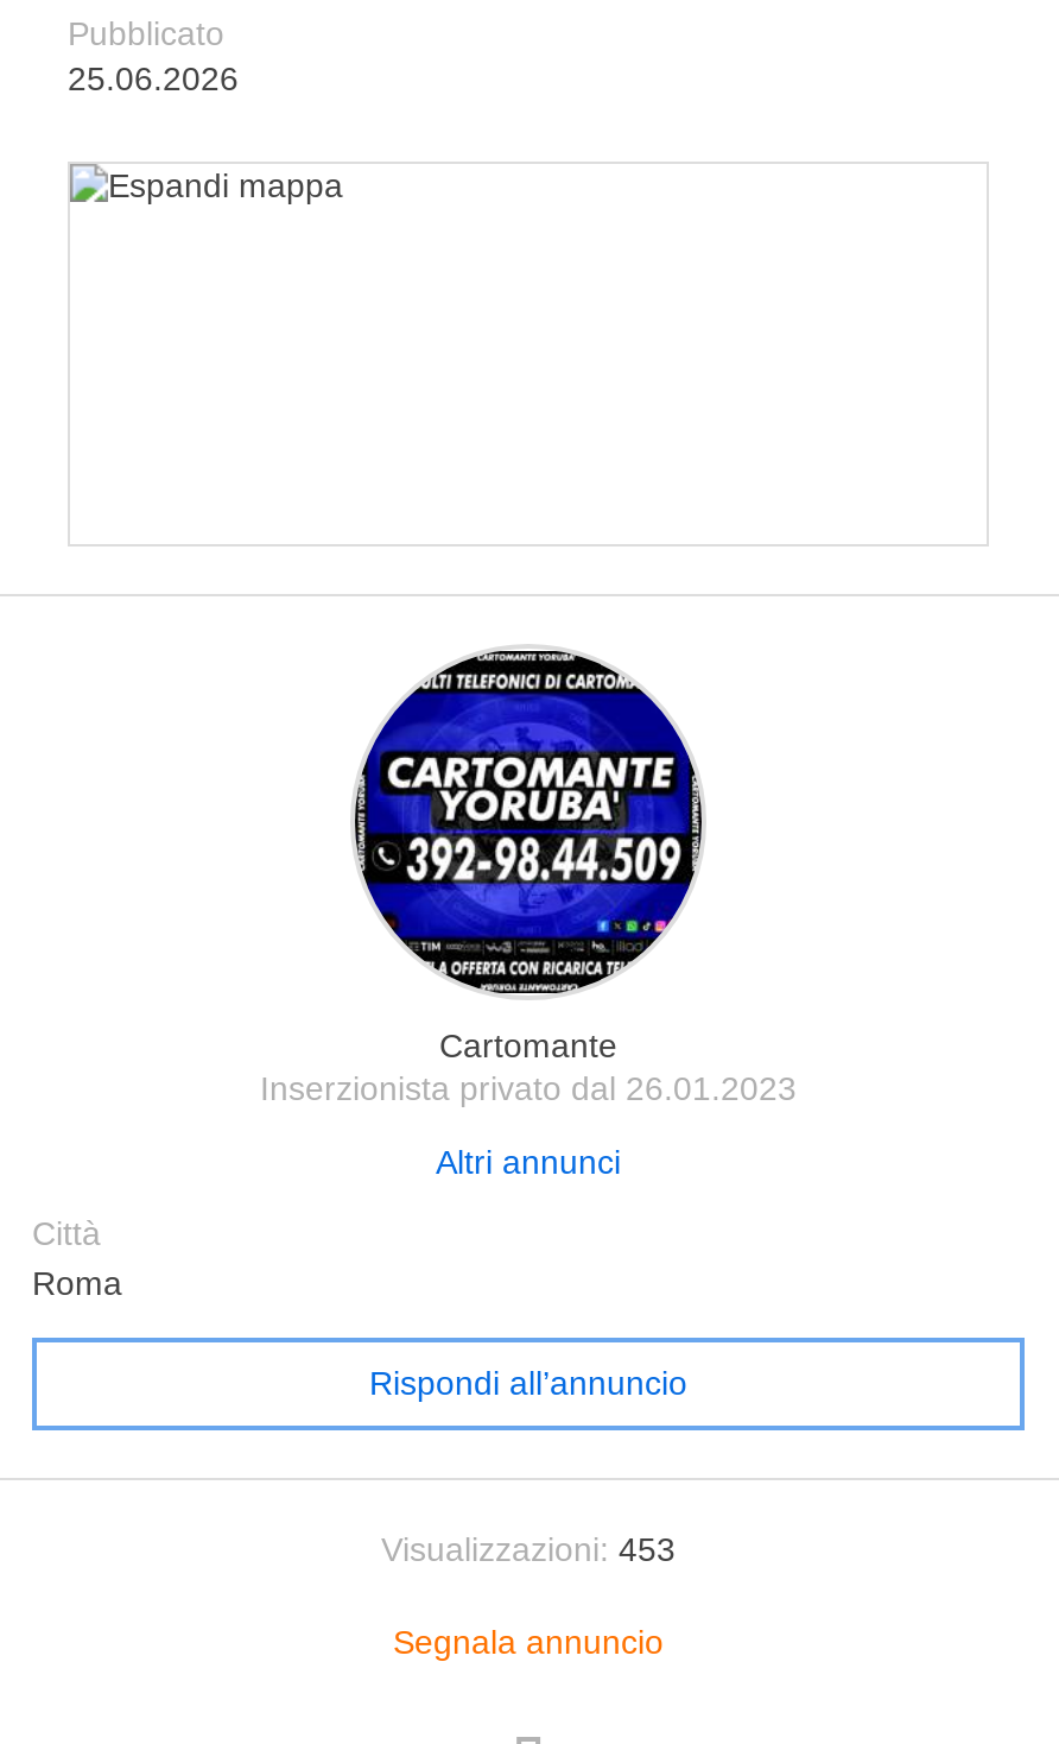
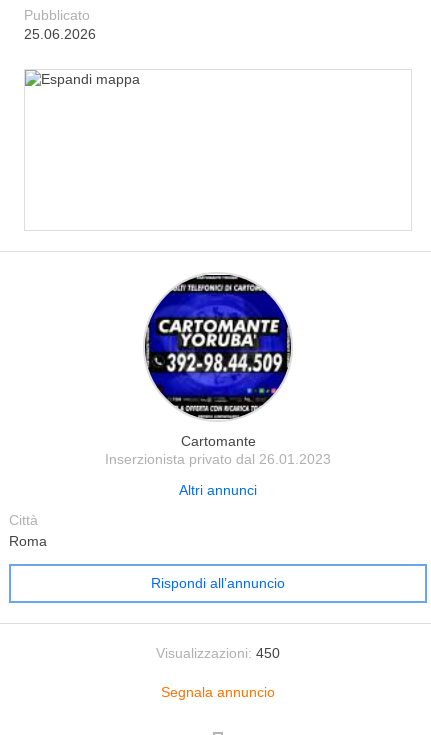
- Visualizzazioni: 453
+ Visualizzazioni: 450
